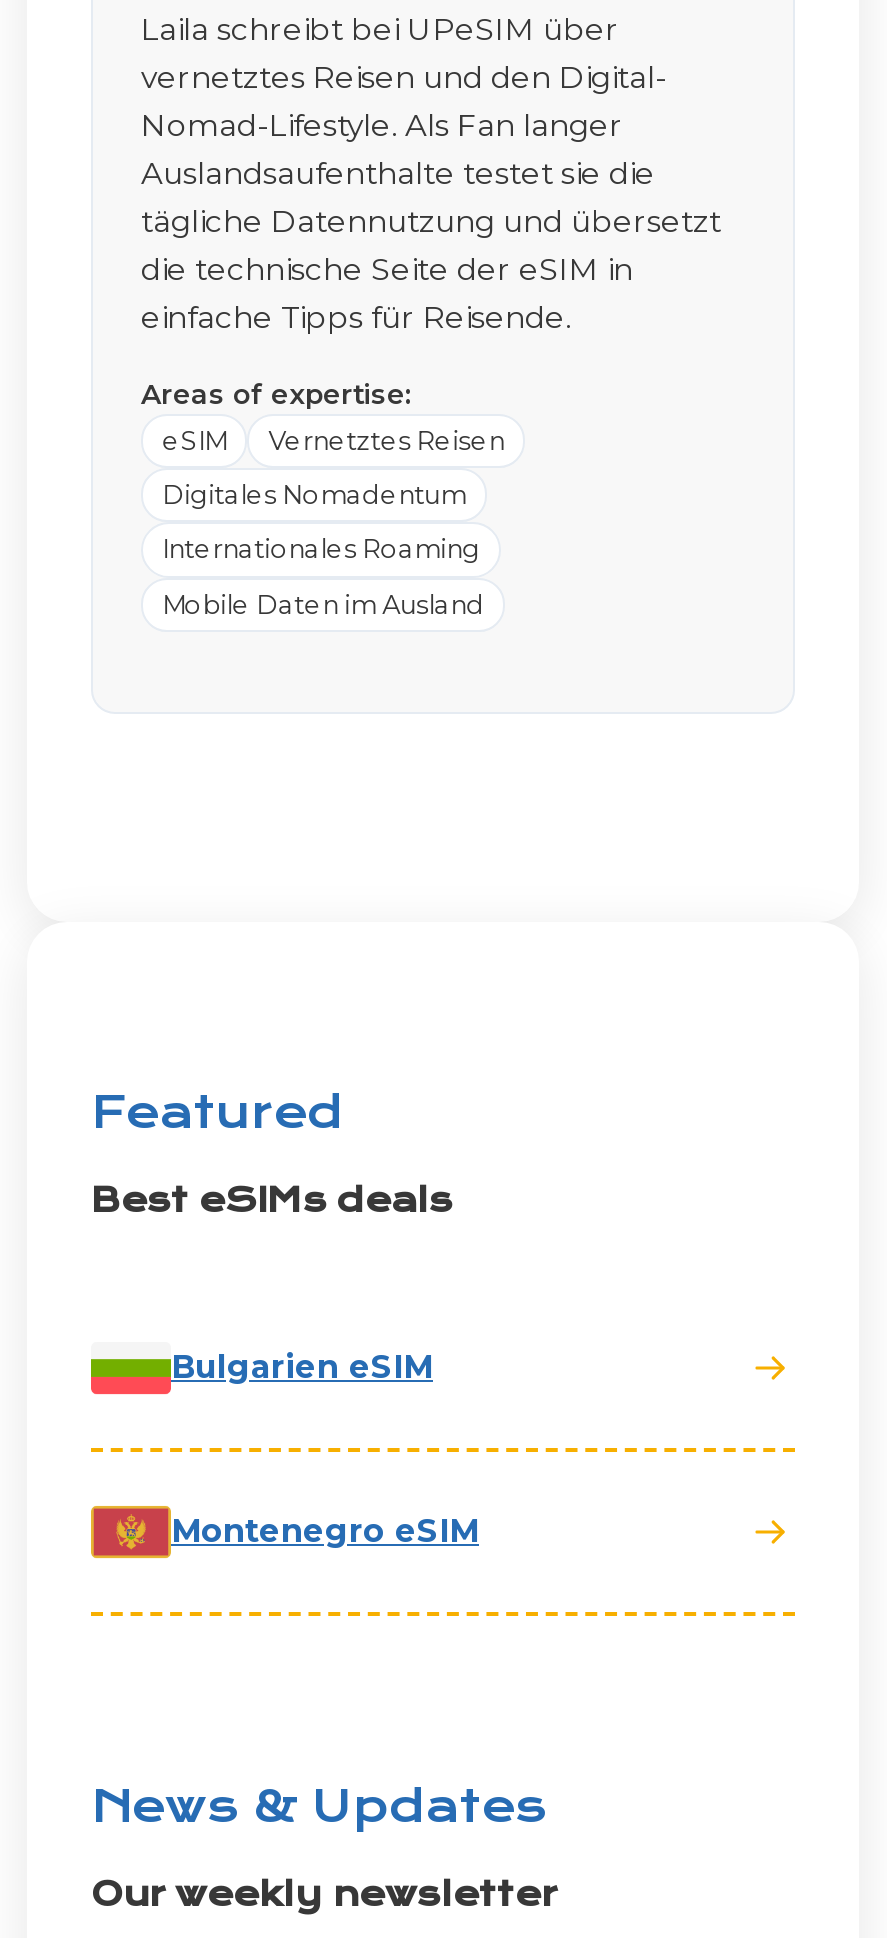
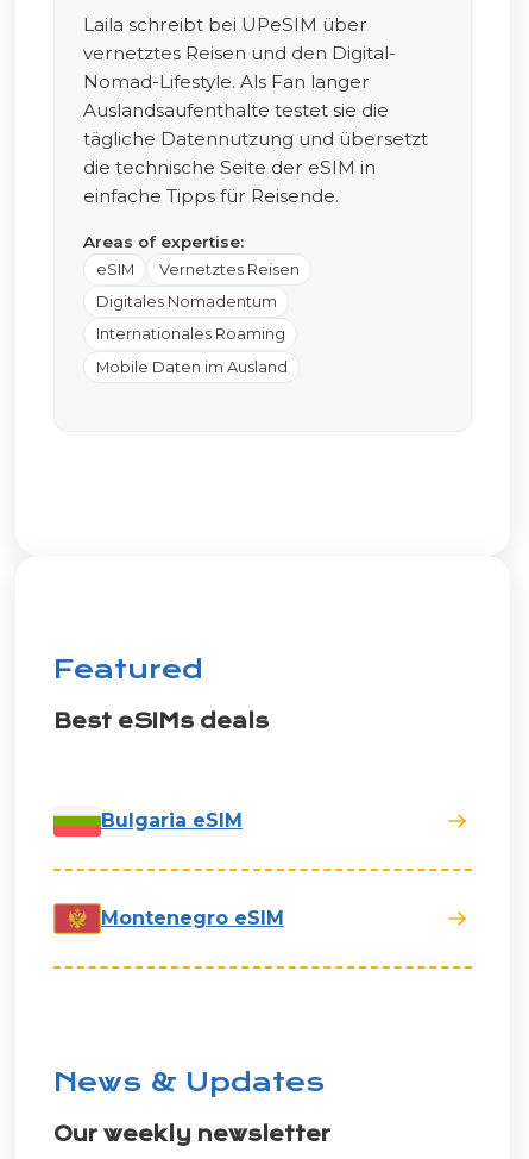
- Bulgarien eSIM
+ Bulgaria eSIM
